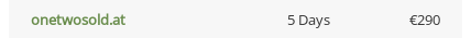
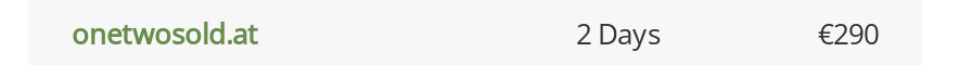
- 5 Days
+ 2 Days
